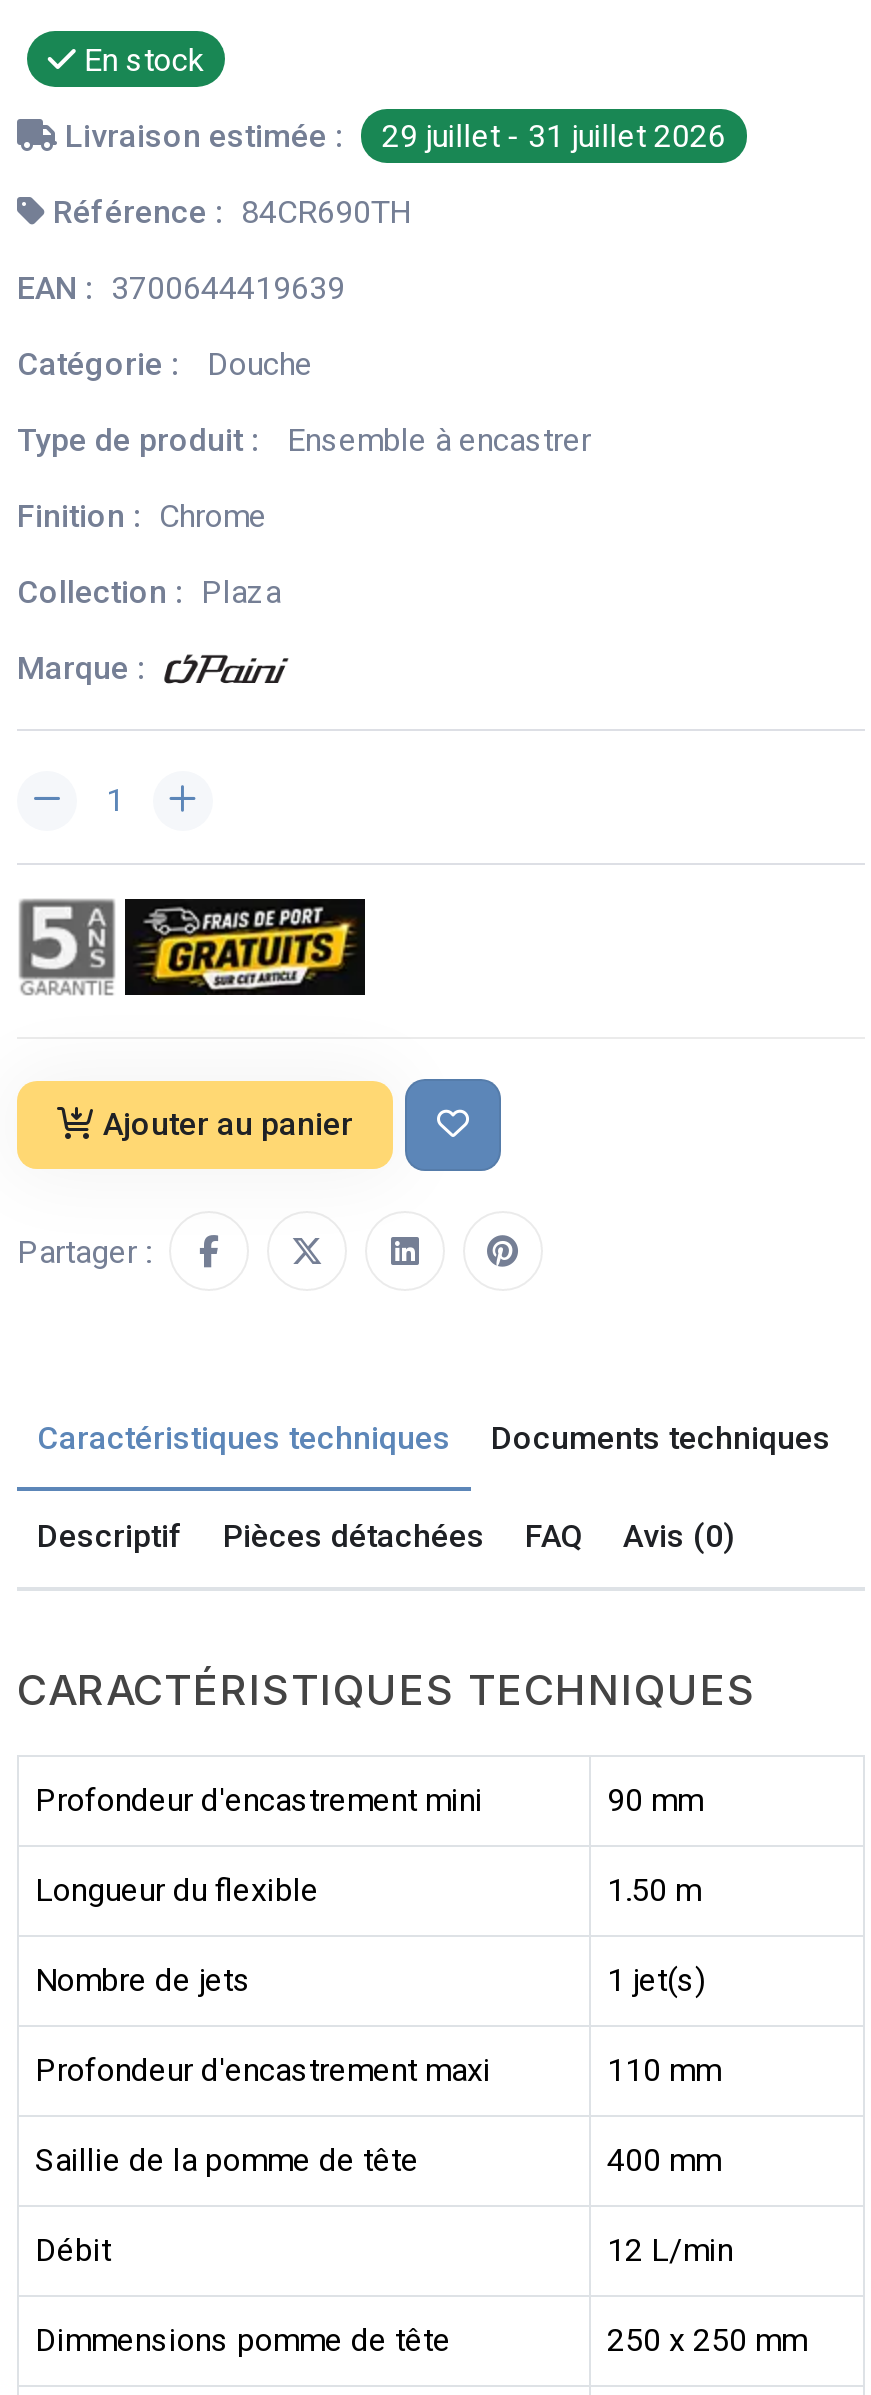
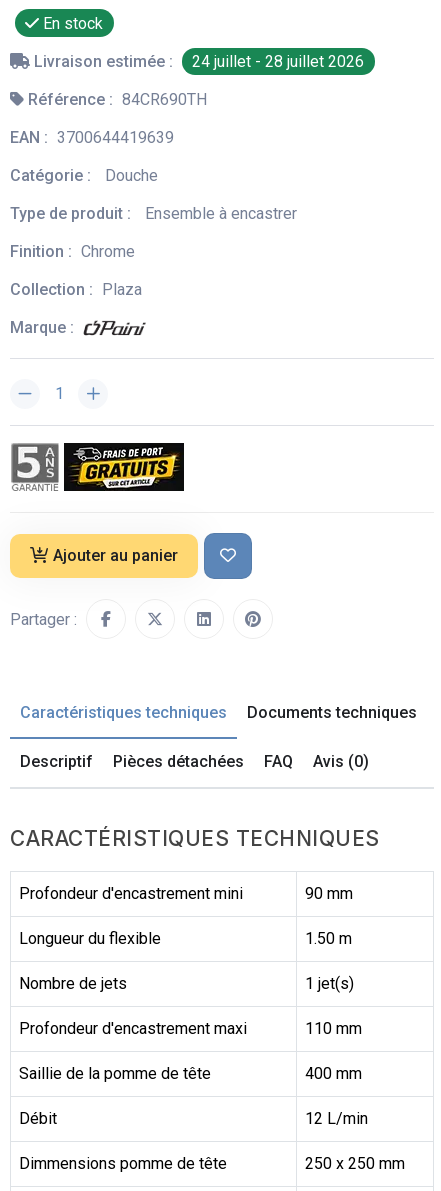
- 29 juillet - 31 juillet 2026
+ 24 juillet - 28 juillet 2026
